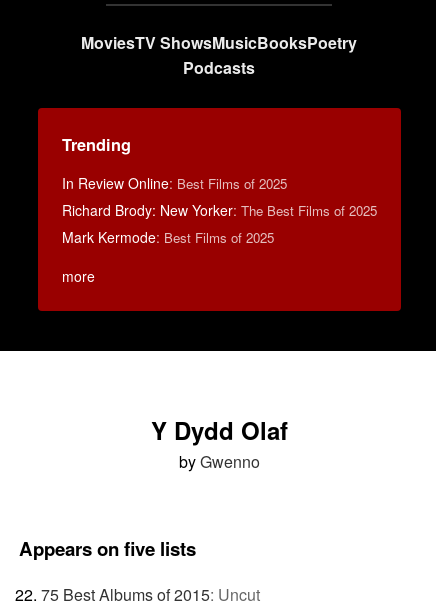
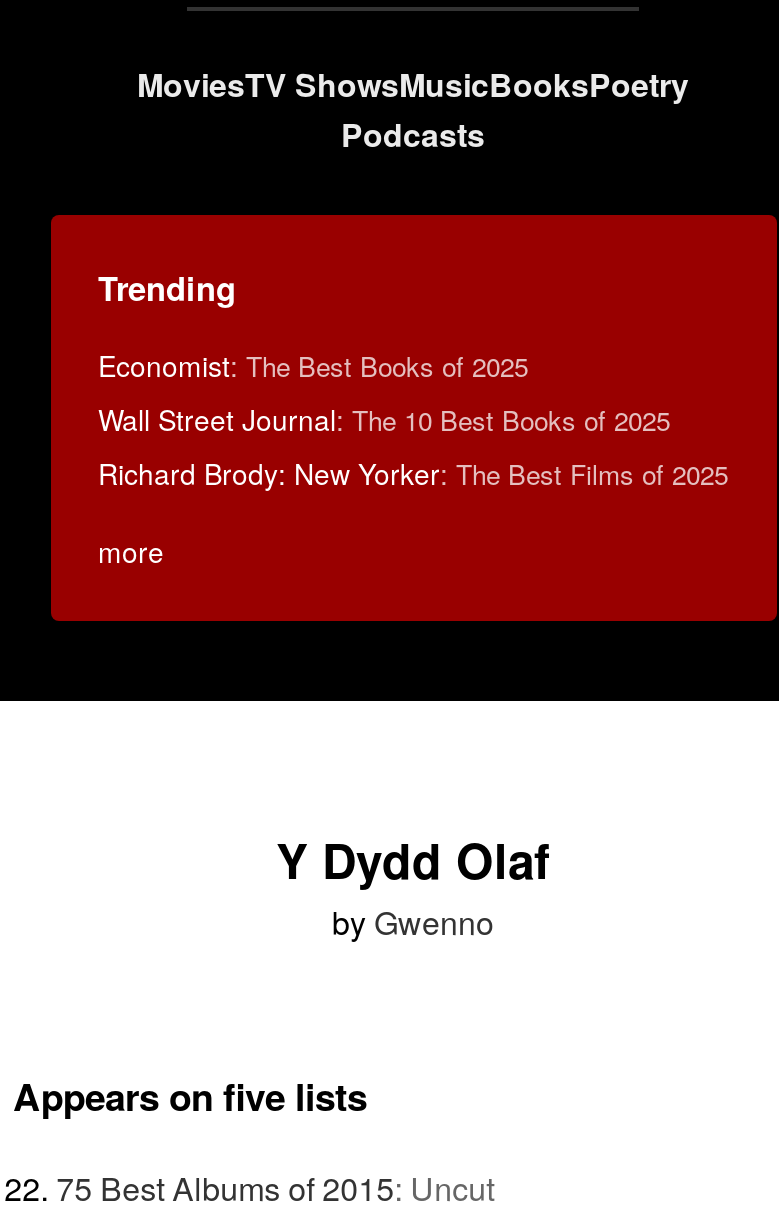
- In Review Online: Best Films of 2025
+ Economist: The Best Books of 2025
+ Wall Street Journal: The 10 Best Books of 2025

moved down: Richard Brody: New Yorker: The Best Films of 2025

- Mark Kermode: Best Films of 2025
